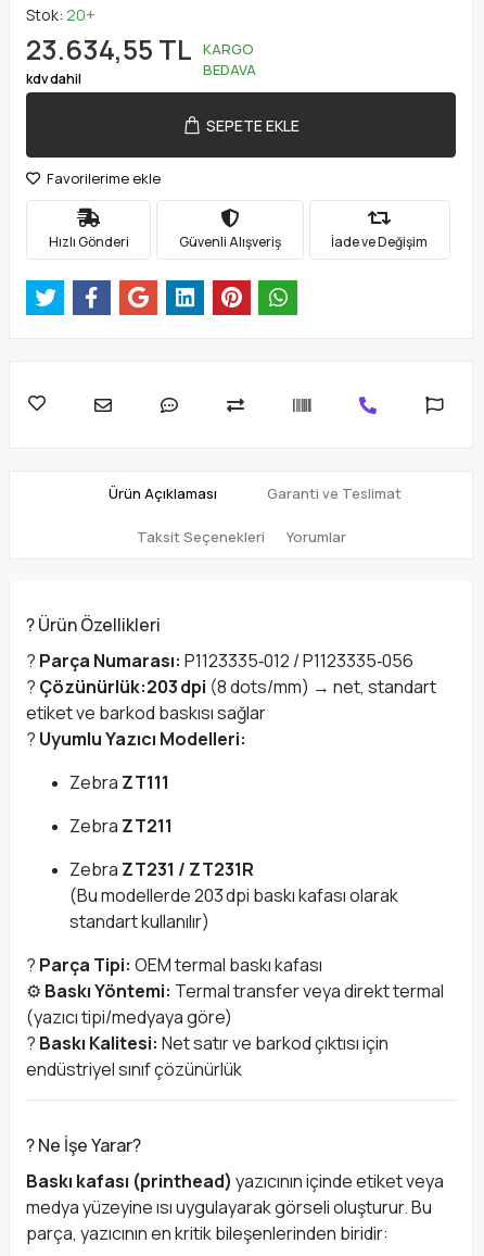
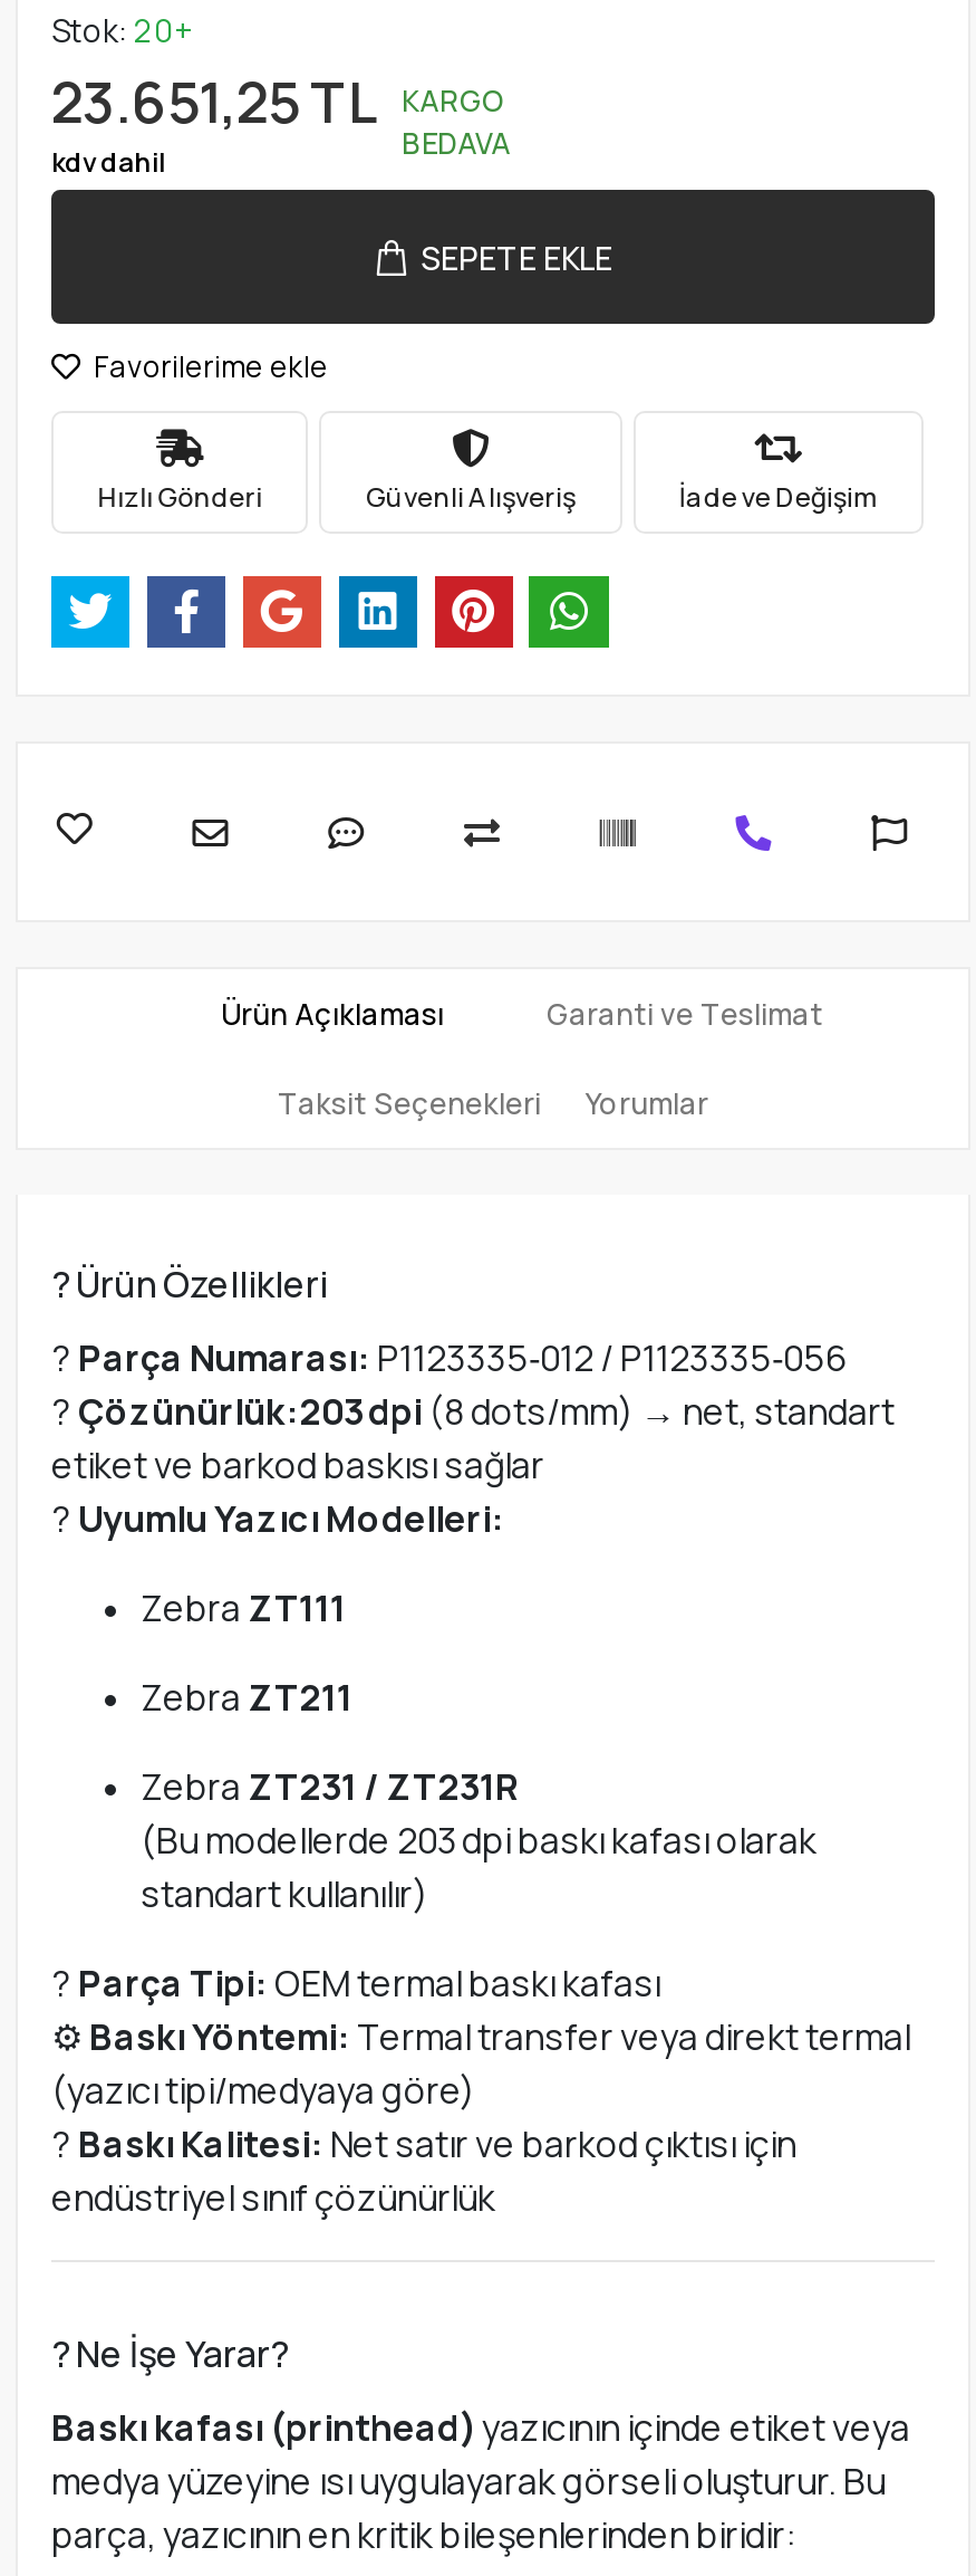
- 23.634,55 TL KARGO
+ 23.651,25 TL KARGO
